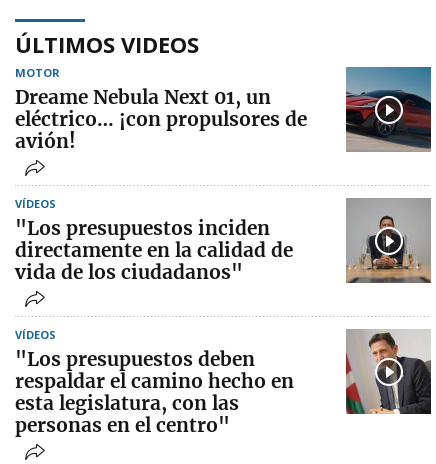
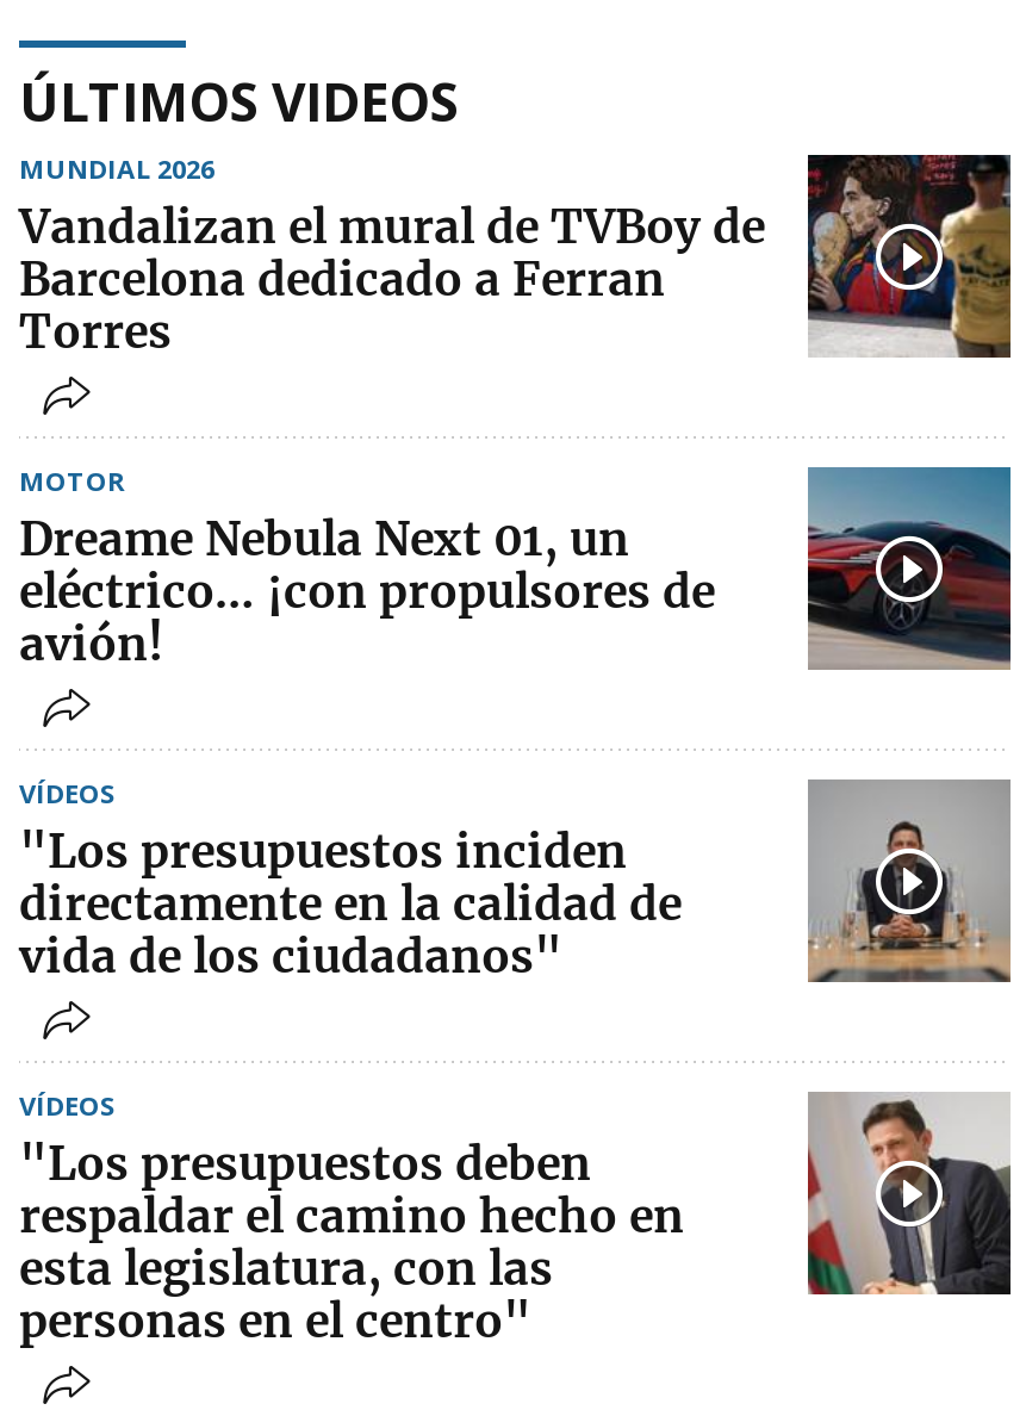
+ [image]
+ MUNDIAL 2026
+ Vandalizan el mural de TVBoy de
+ Barcelona dedicado a Ferran
+ Torres
